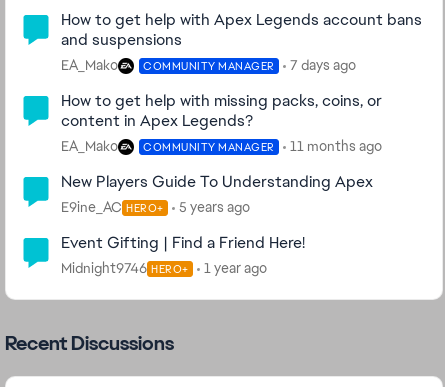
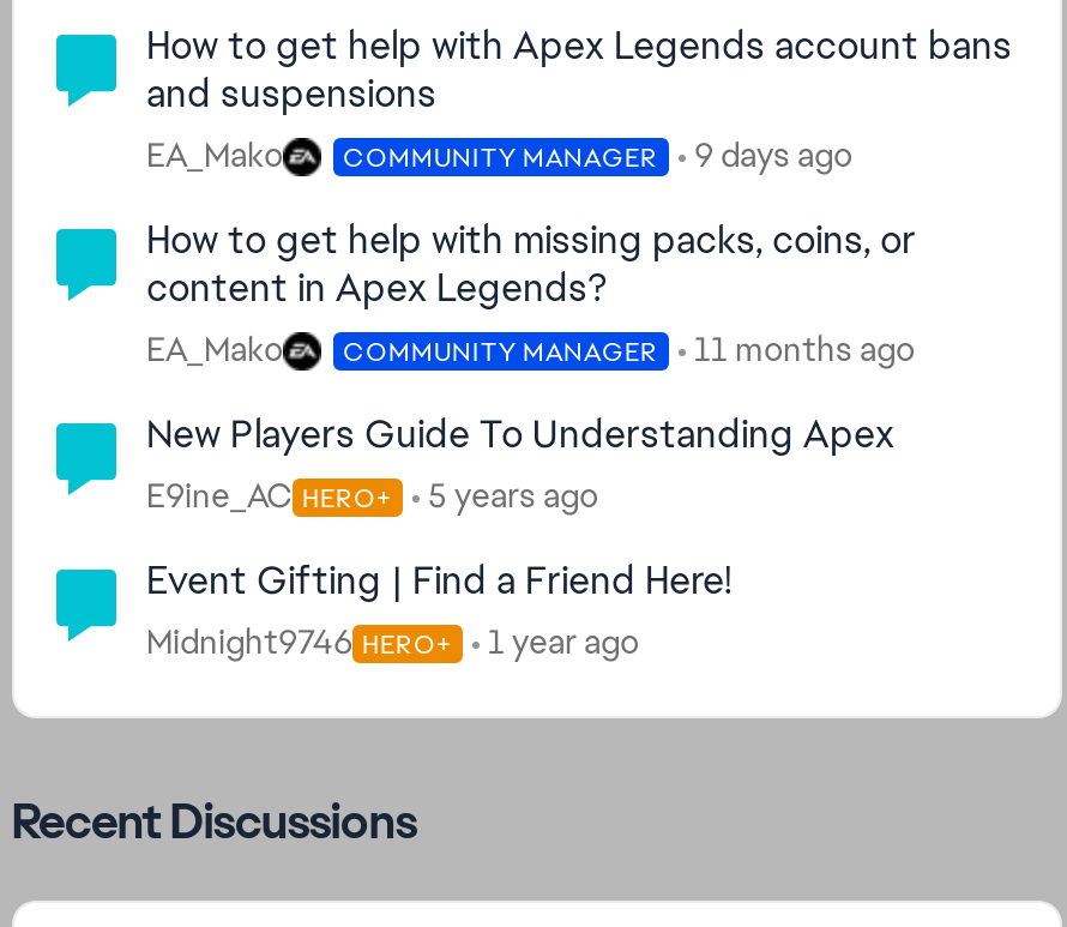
- EA_Mako COMMUNITY MANAGER 7 days ago
+ EA_Mako COMMUNITY MANAGER 9 days ago
